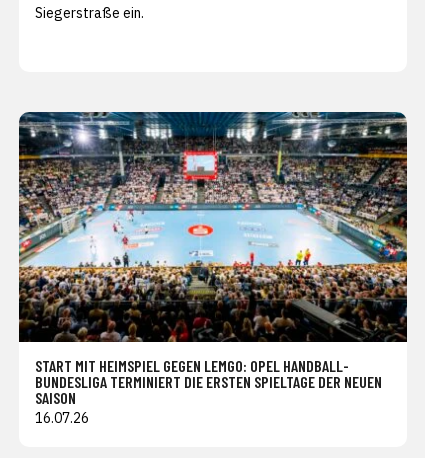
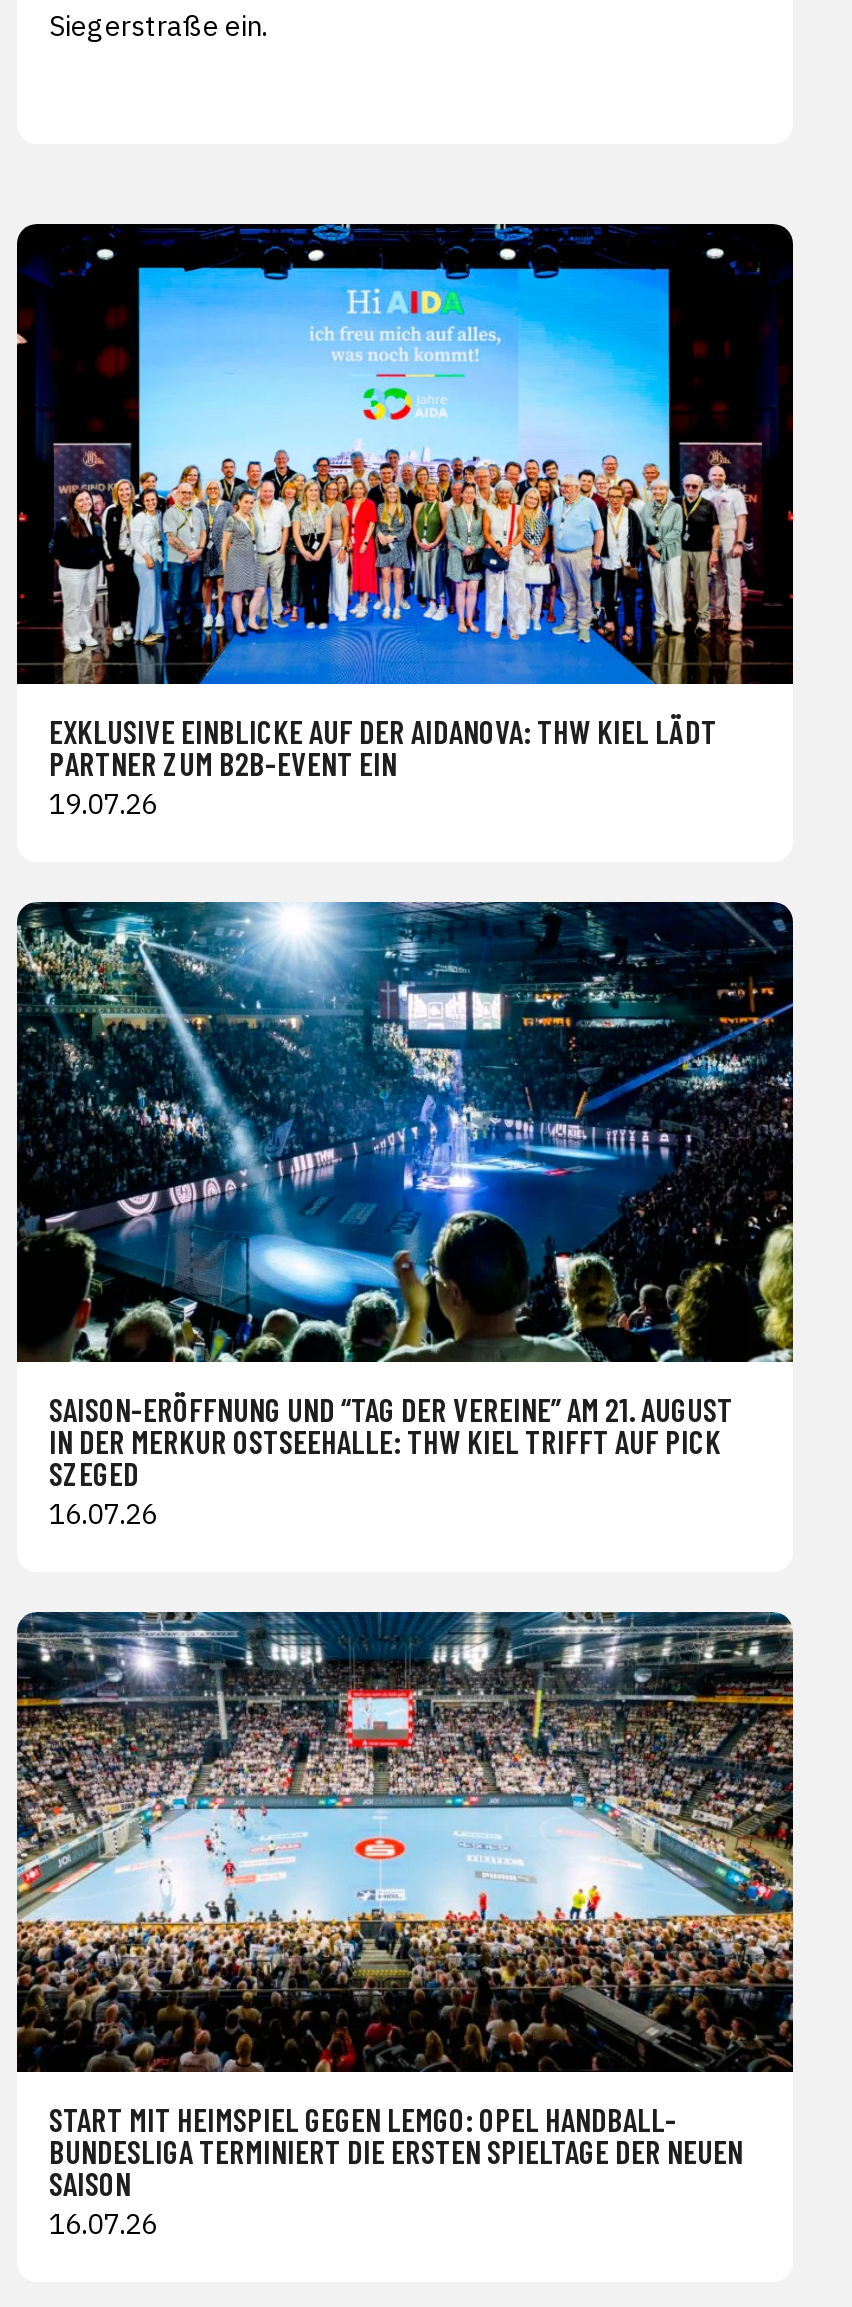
+ [image]
+ EXKLUSIVE EINBLICKE AUF DER AIDANOVA: THW KIEL LÄDT
+ PARTNER ZUM B2B-EVENT EIN
+ 19.07.26

+ [image]
+ SAISON-ERÖFFNUNG UND “TAG DER VEREINE” AM 21. AUGUST
+ IN DER MERKUR OSTSEEHALLE: THW KIEL TRIFFT AUF PICK
+ SZEGED
+ 16.07.26
